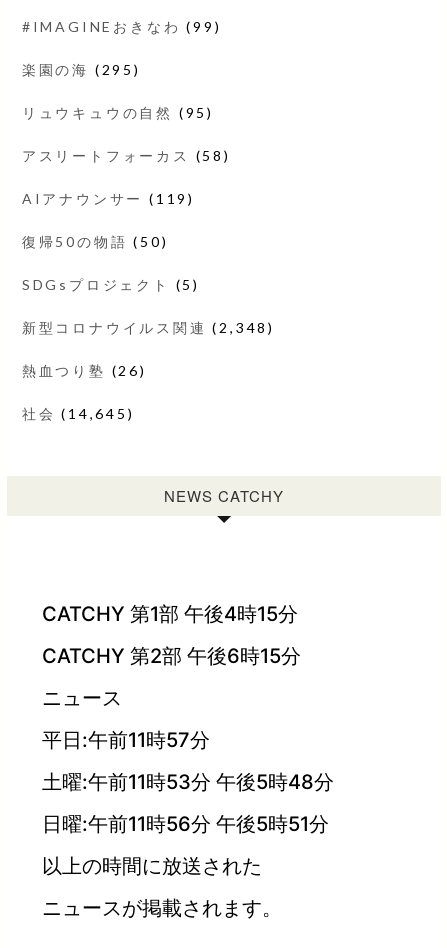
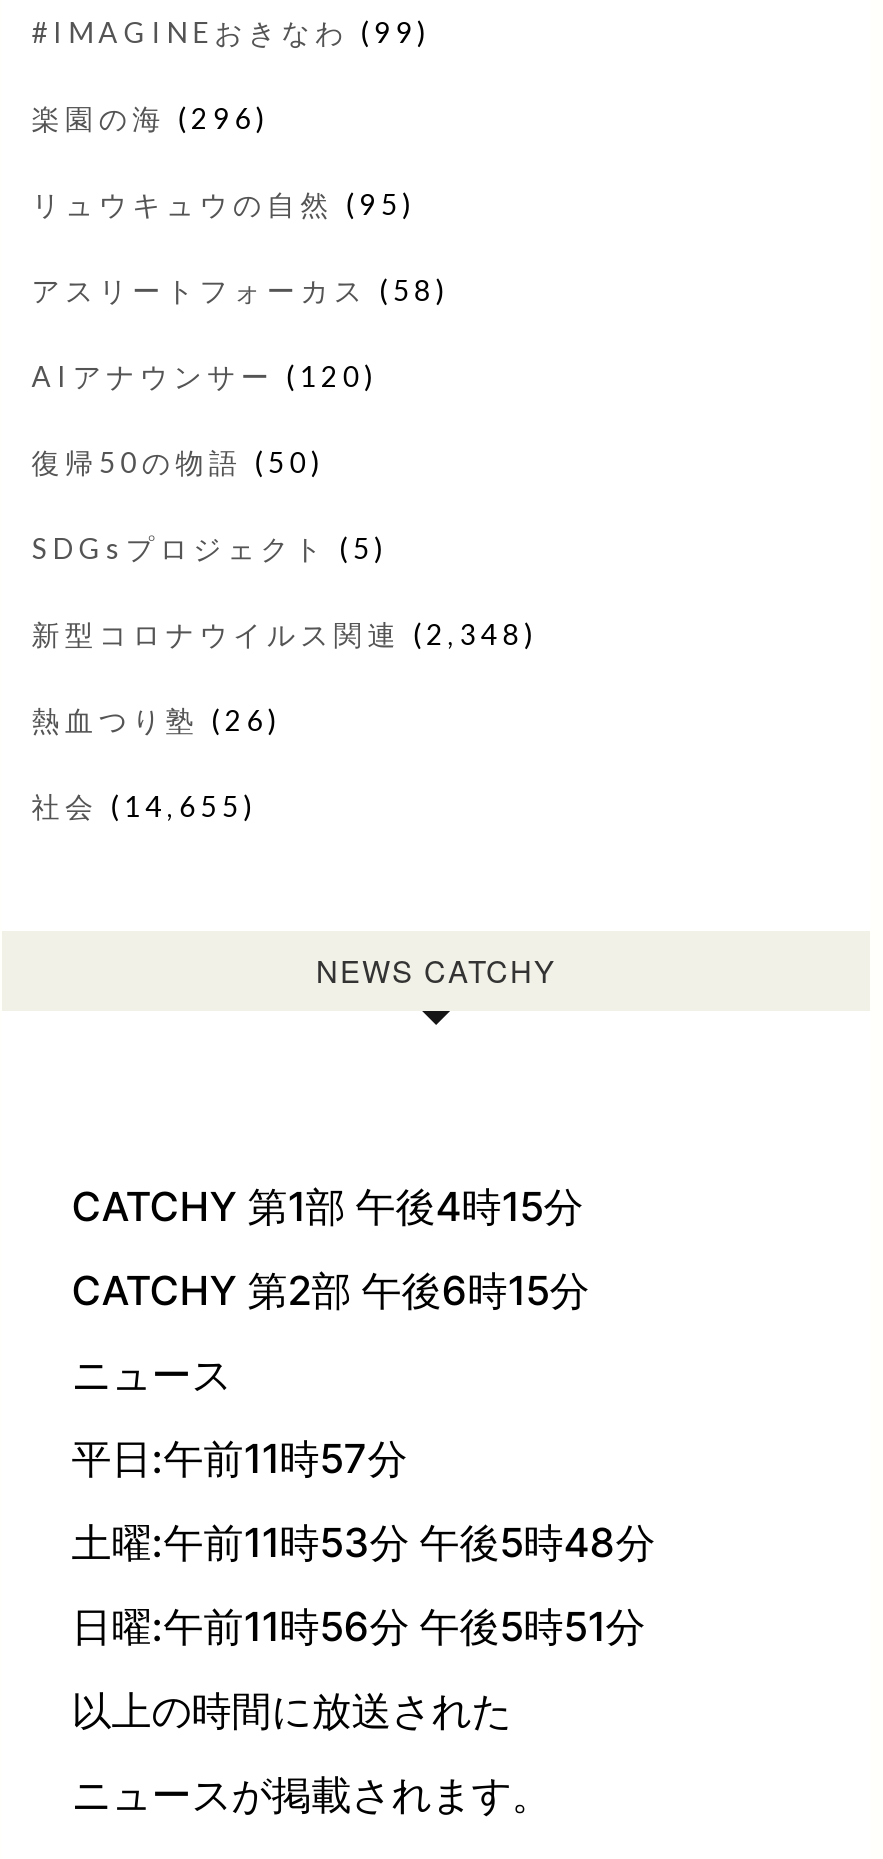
- 楽園の海(295)
+ 楽園の海(296)

- AIアナウンサー(119)
+ AIアナウンサー(120)

- 社会(14,645)
+ 社会(14,655)
